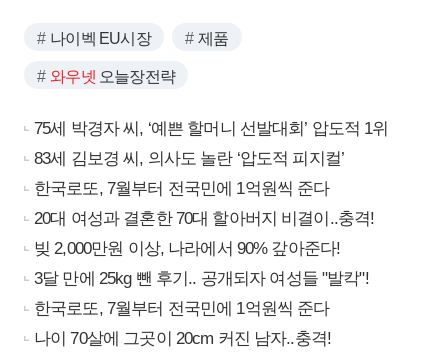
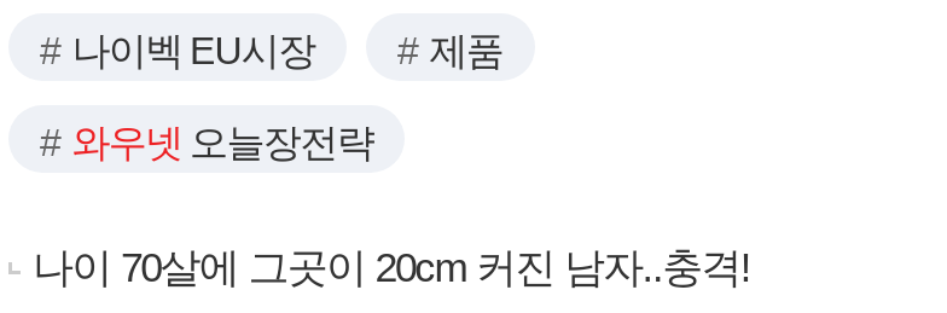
- 75세 박경자 씨, ‘예쁜 할머니 선발대회’ 압도적 1위
- 83세 김보경 씨, 의사도 놀란 ‘압도적 피지컬’
- 한국로또, 7월부터 전국민에 1억원씩 준다
- 20대 여성과 결혼한 70대 할아버지 비결이..충격!
- 빚 2,000만원 이상, 나라에서 90% 갚아준다!
- 3달 만에 25kg 뺀 후기.. 공개되자 여성들 "발칵"!
- 한국로또, 7월부터 전국민에 1억원씩 준다
